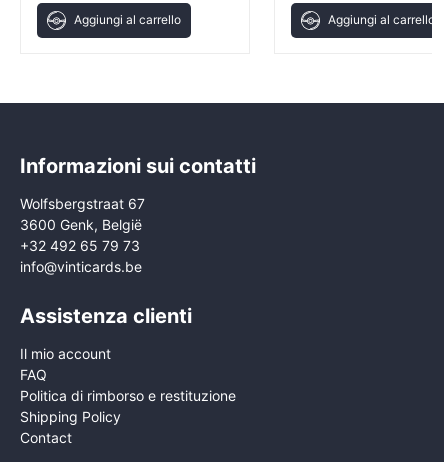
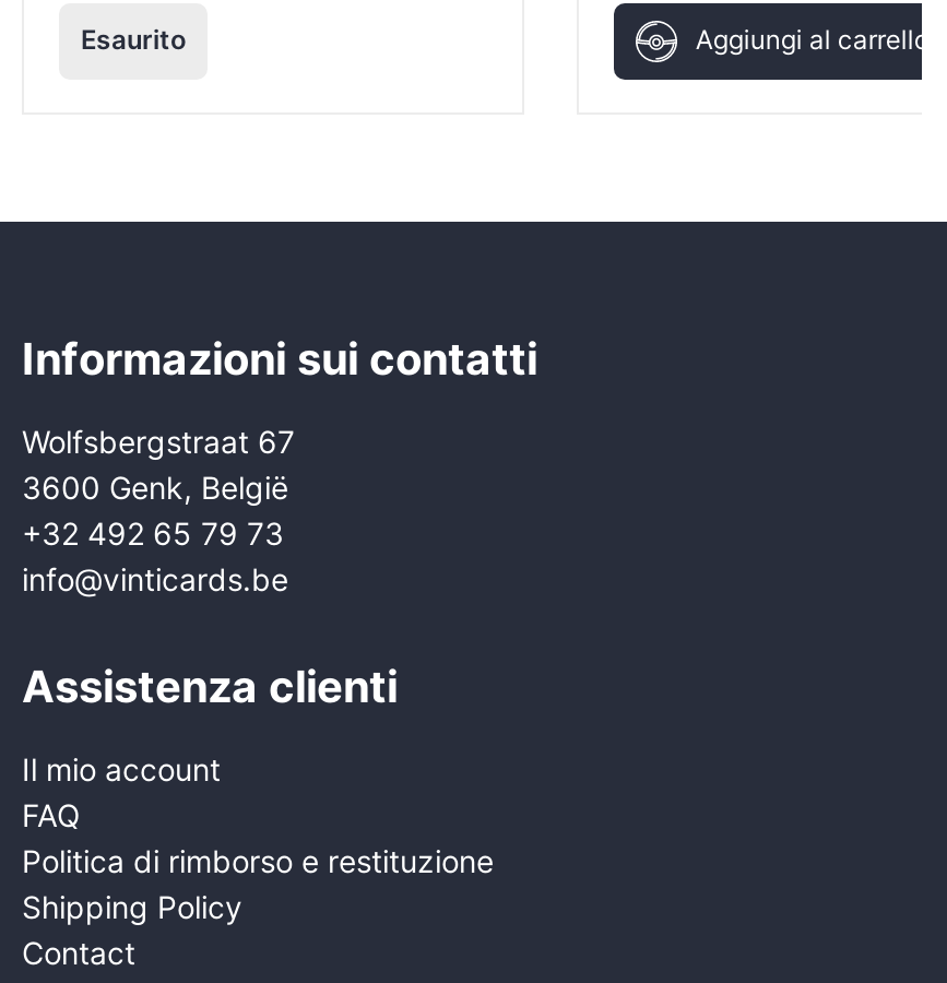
- Aggiungi al carrello
+ Esaurito
